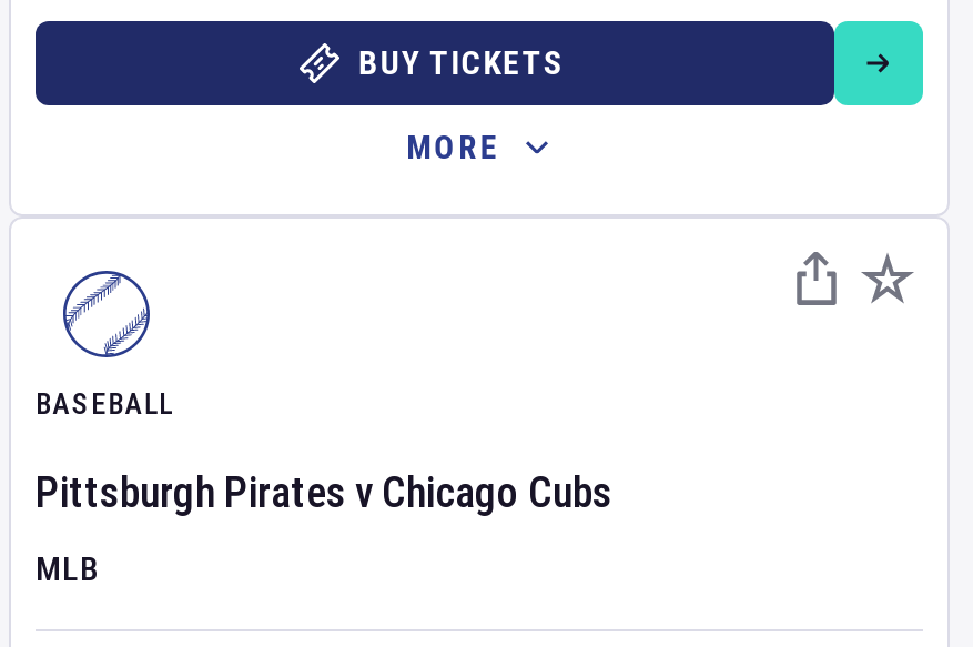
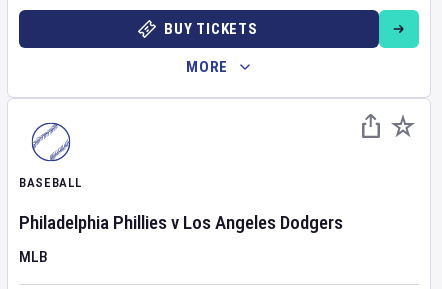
- Pittsburgh Pirates v Chicago Cubs
+ Philadelphia Phillies v Los Angeles Dodgers
